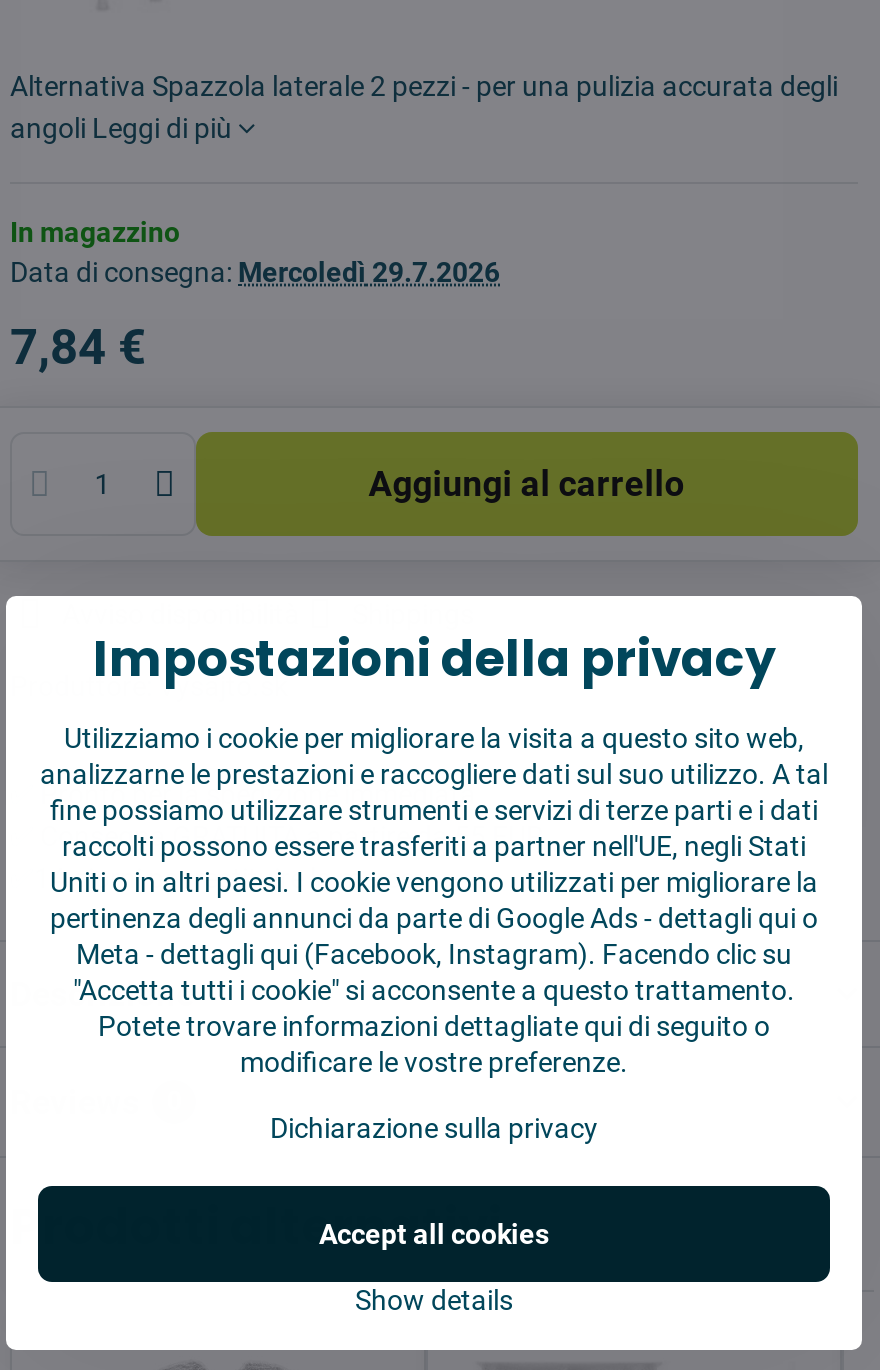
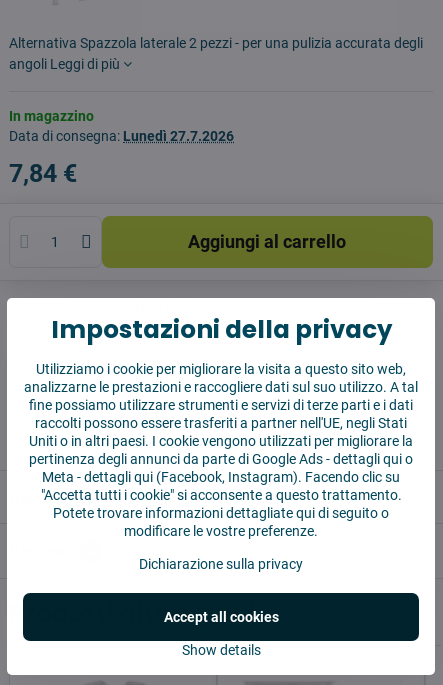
- Data di consegna: Mercoledì 29.7.2026
+ Data di consegna: Lunedì 27.7.2026
